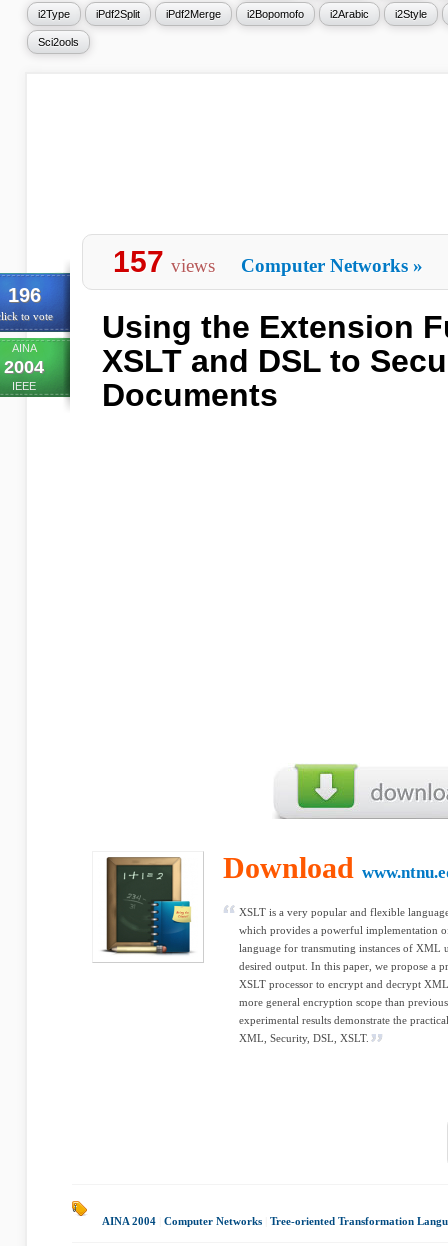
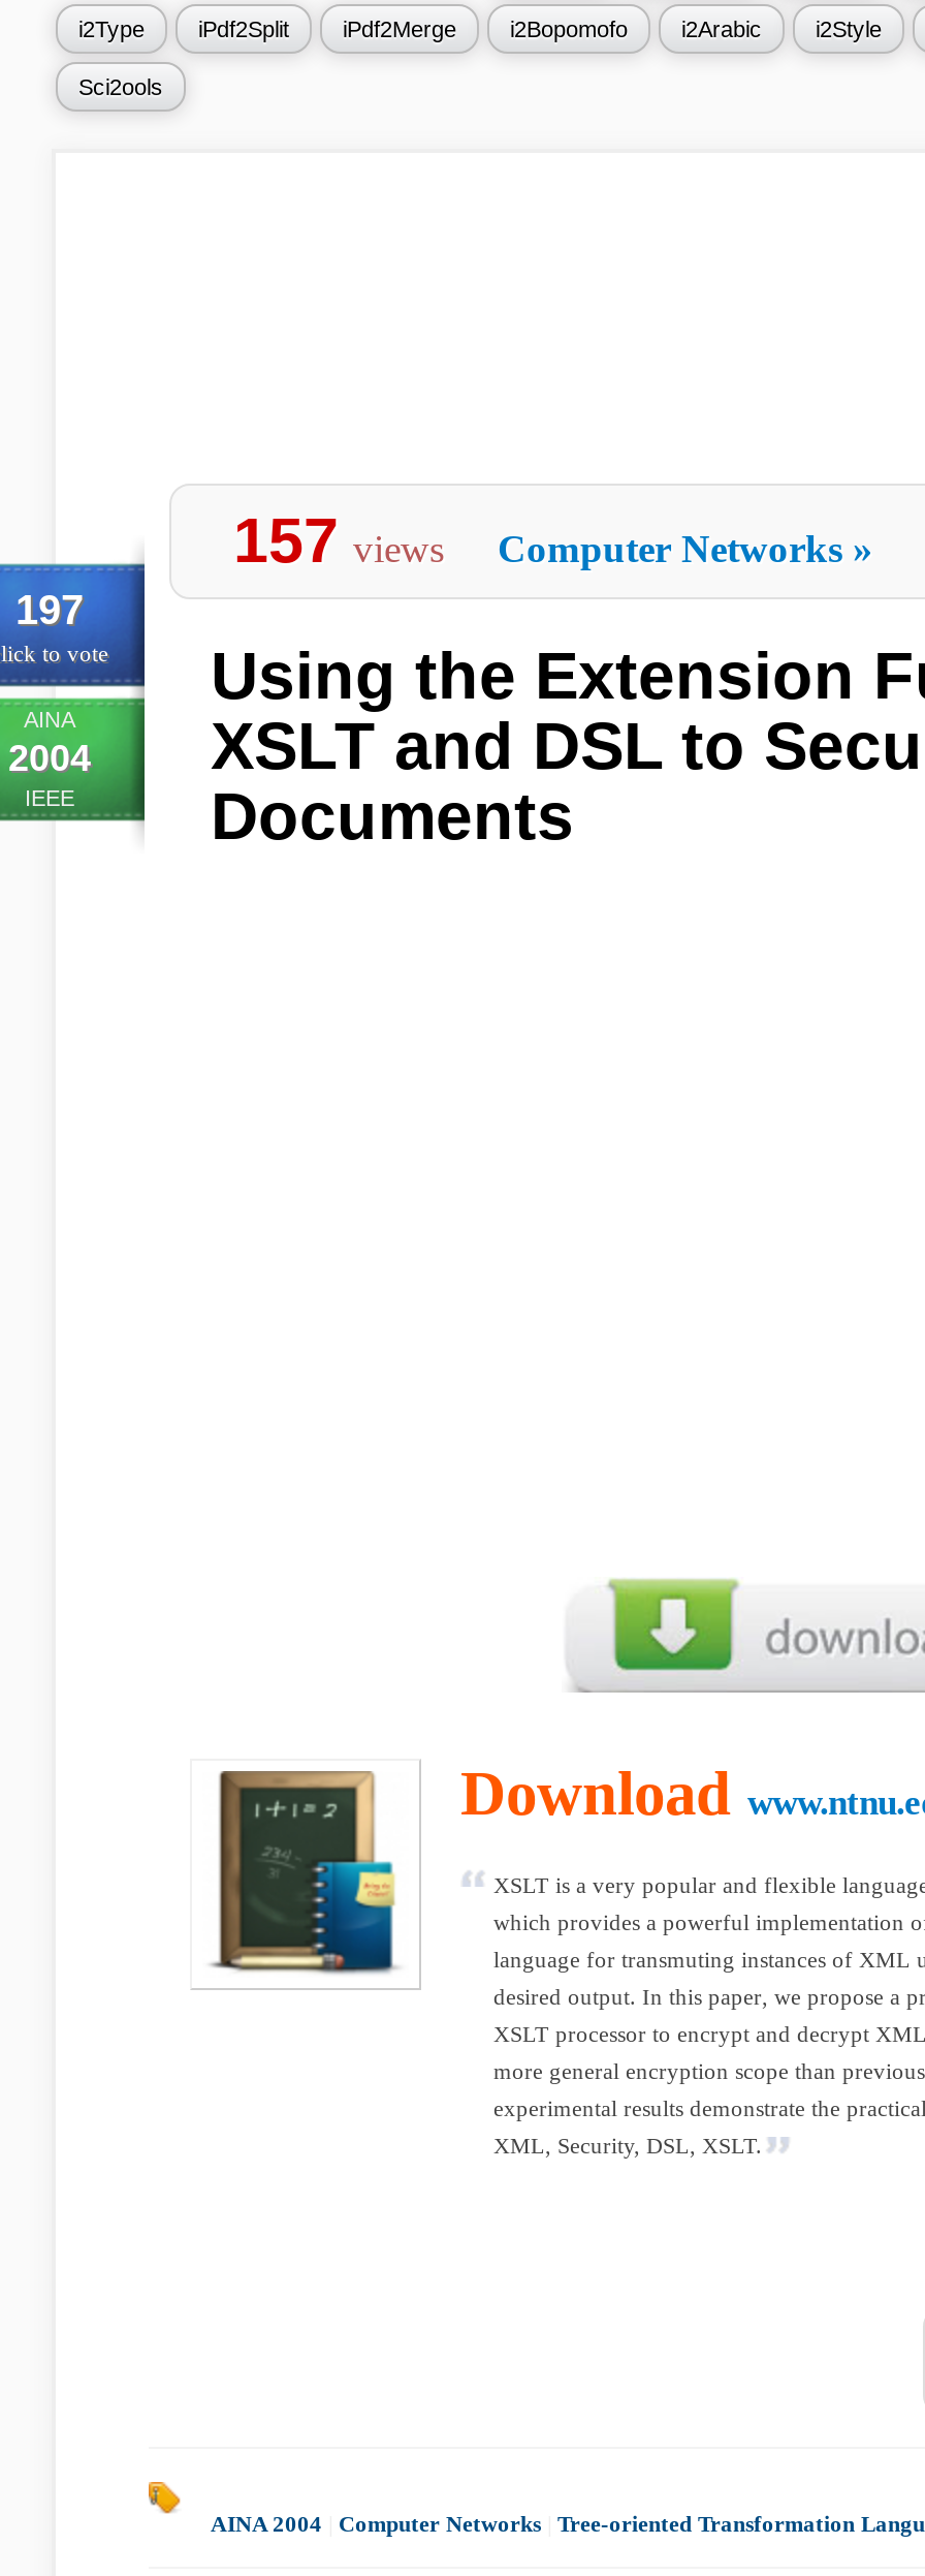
- 196
+ 197
